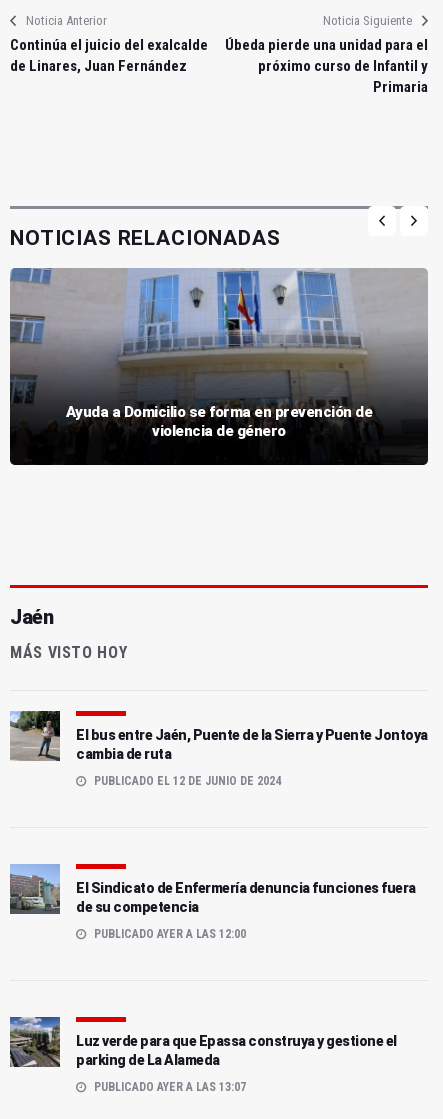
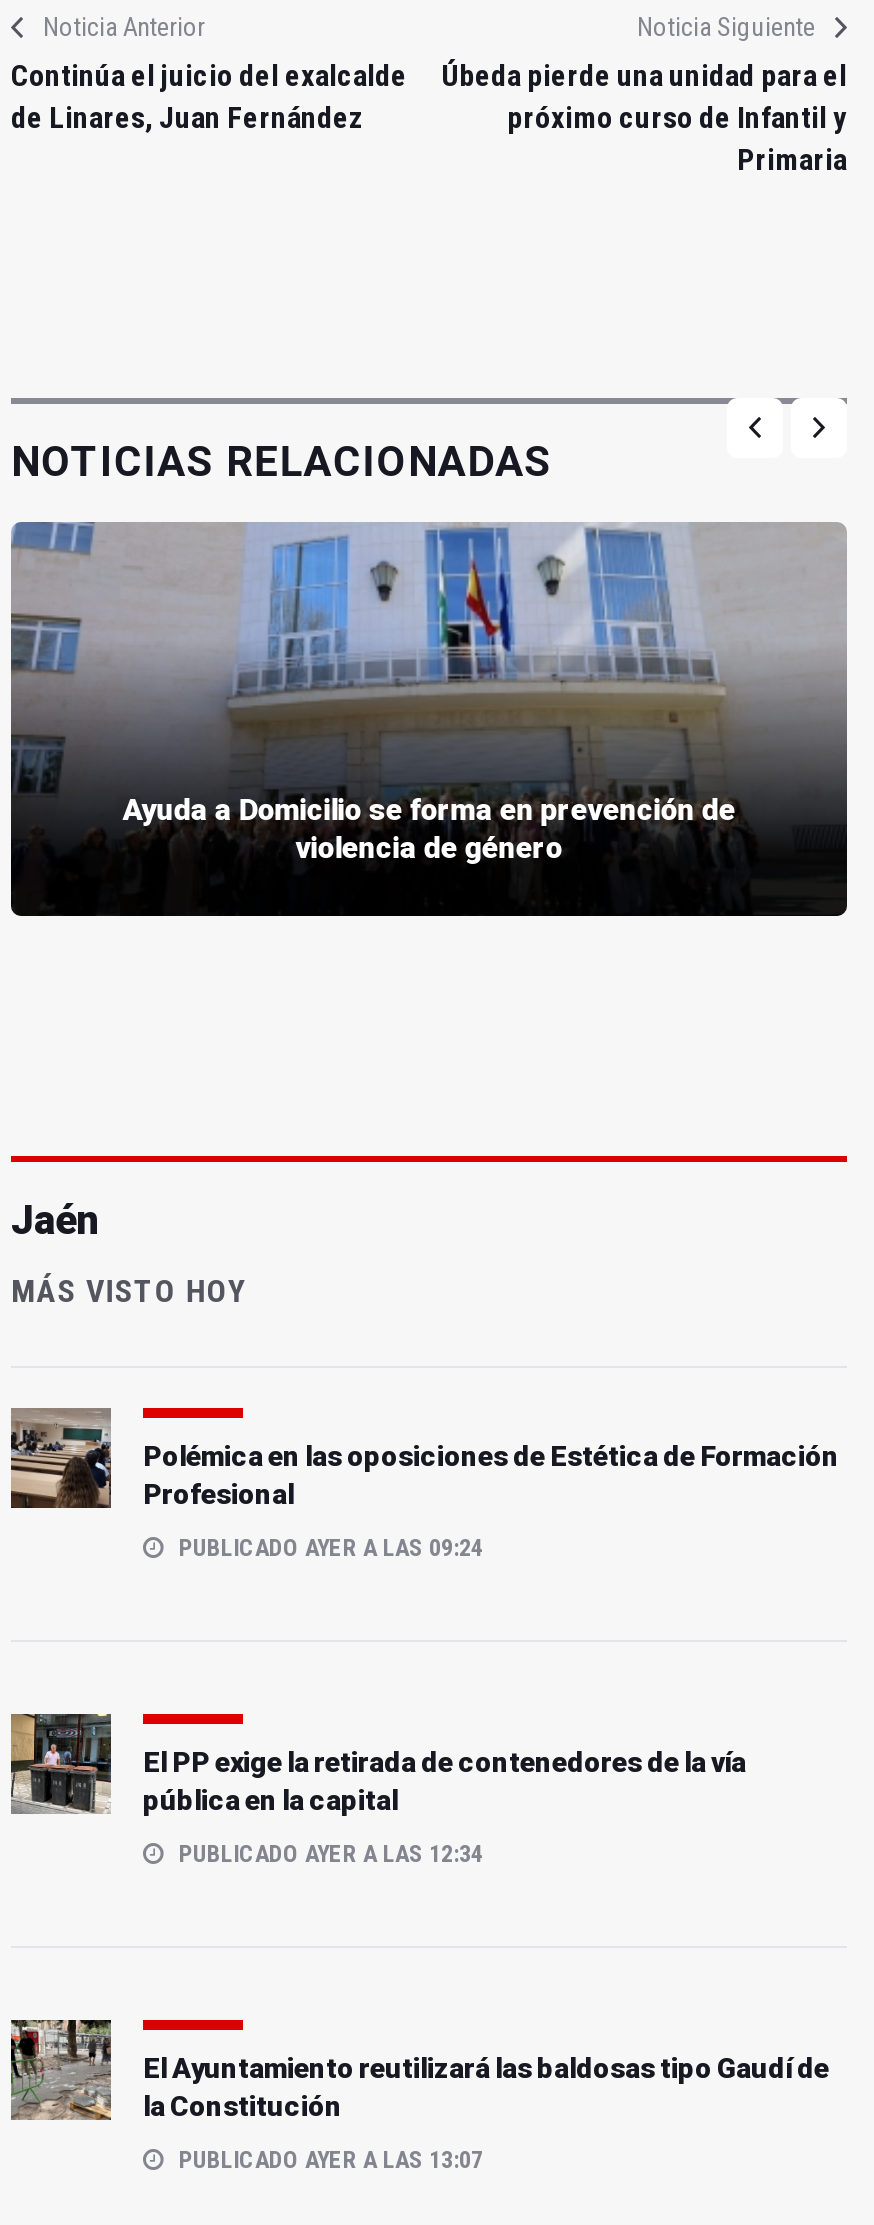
- [image]
- El bus entre Jaén, Puente de la Sierra y Puente Jontoya
- cambia de ruta
+ [image]
+ Polémica en las oposiciones de Estética de Formación
+ Profesional

- PUBLICADO EL 12 DE JUNIO DE 2024
+ PUBLICADO AYER A LAS 09:24

- [image]
- El Sindicato de Enfermería denuncia funciones fuera
- de su competencia
+ [image]
+ El PP exige la retirada de contenedores de la vía
+ pública en la capital

- PUBLICADO AYER A LAS 12:00
+ PUBLICADO AYER A LAS 12:34

- [image]
- Luz verde para que Epassa construya y gestione el
- parking de La Alameda
+ [image]
+ El Ayuntamiento reutilizará las baldosas tipo Gaudí de
+ la Constitución
